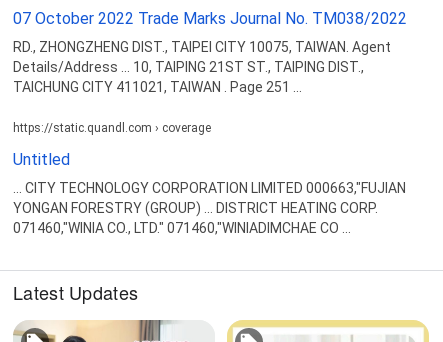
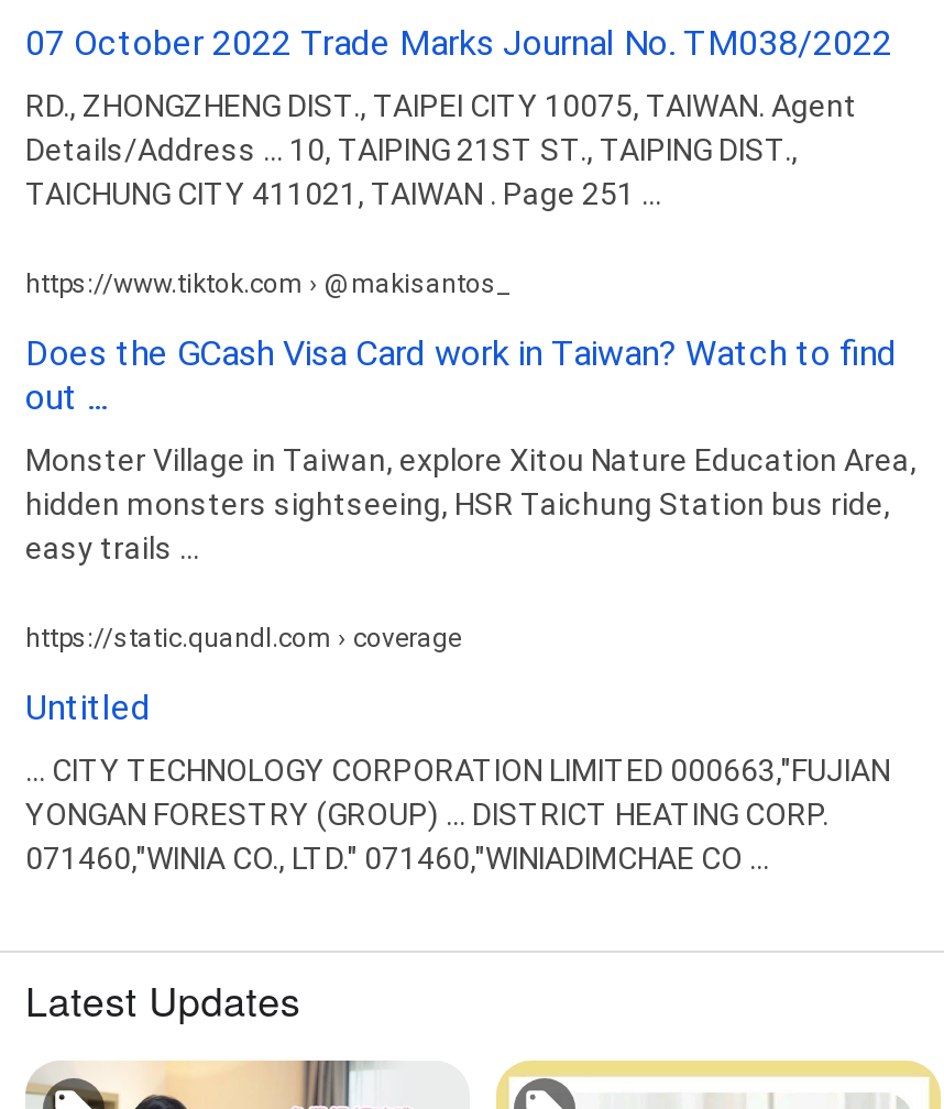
+ https://www.tiktok.com › @makisantos_
+ Does the GCash Visa Card work in Taiwan? Watch to find
+ out ...
+ Monster Village in Taiwan, explore Xitou Nature Education Area,
+ hidden monsters sightseeing, HSR Taichung Station bus ride,
+ easy trails ...
